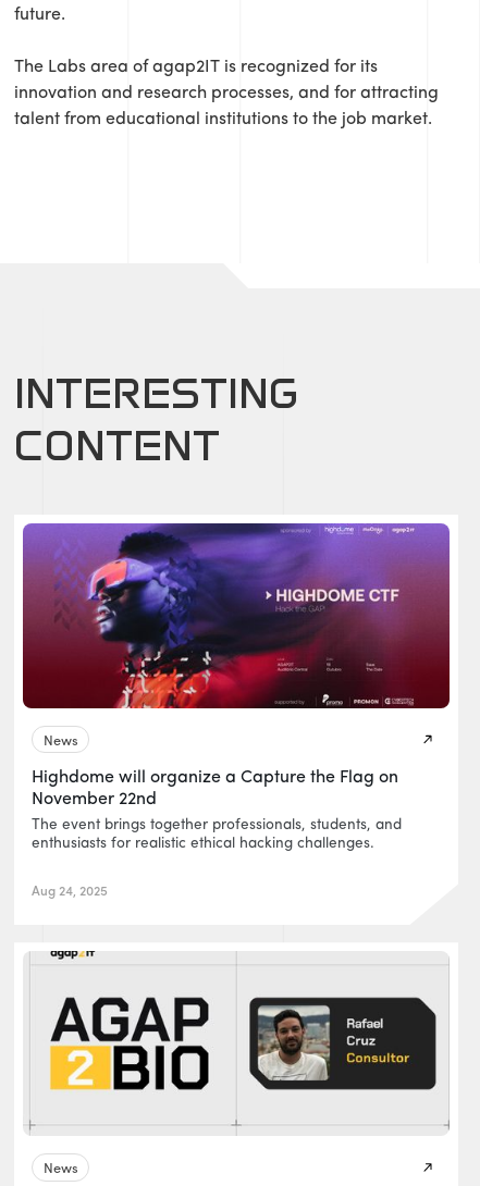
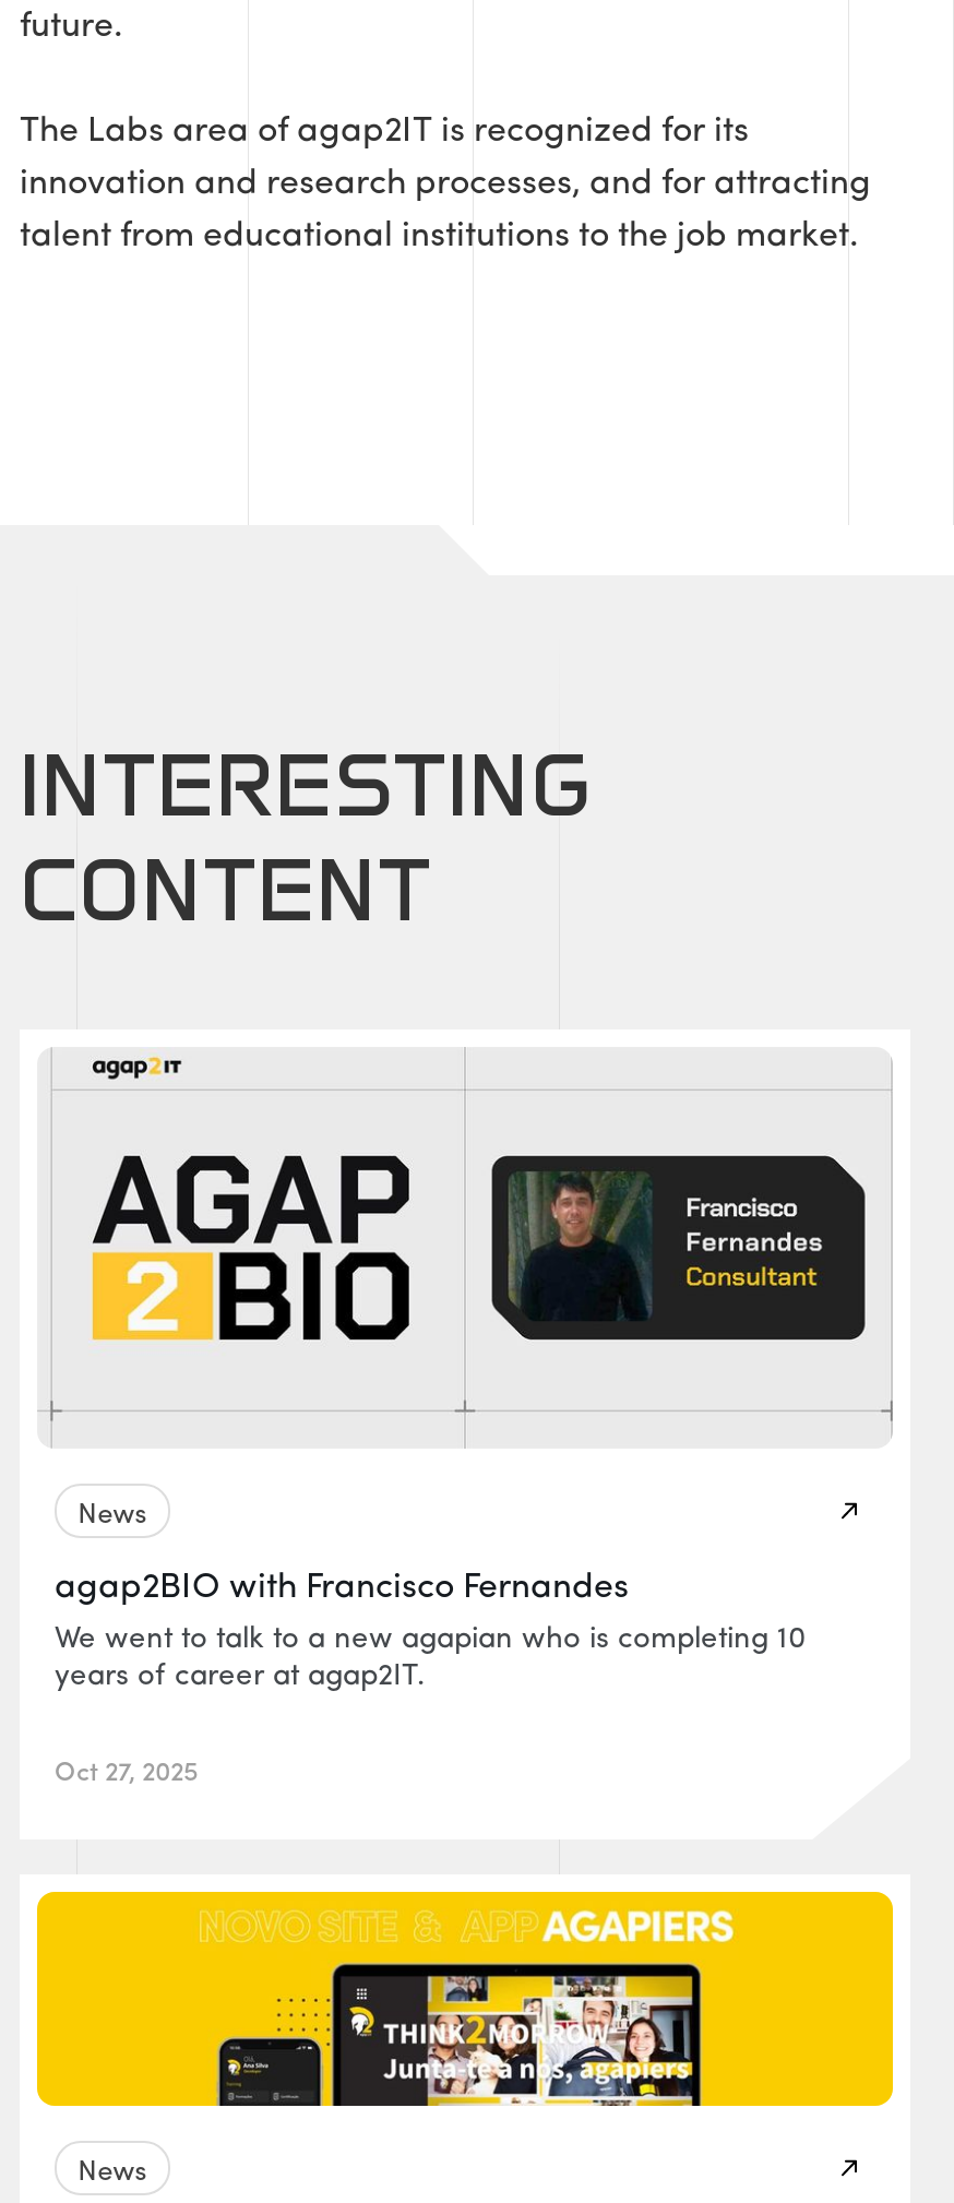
- [image]
+ [image]

- Highdome will organize a Capture the Flag on
- November 22nd
+ agap2BIO with Francisco Fernandes

- The event brings together professionals, students, and
- enthusiasts for realistic ethical hacking challenges.
+ We went to talk to a new agapian who is completing 10
+ years of career at agap2IT.

- Aug 24, 2025
+ Oct 27, 2025

- [image]
+ [image]
